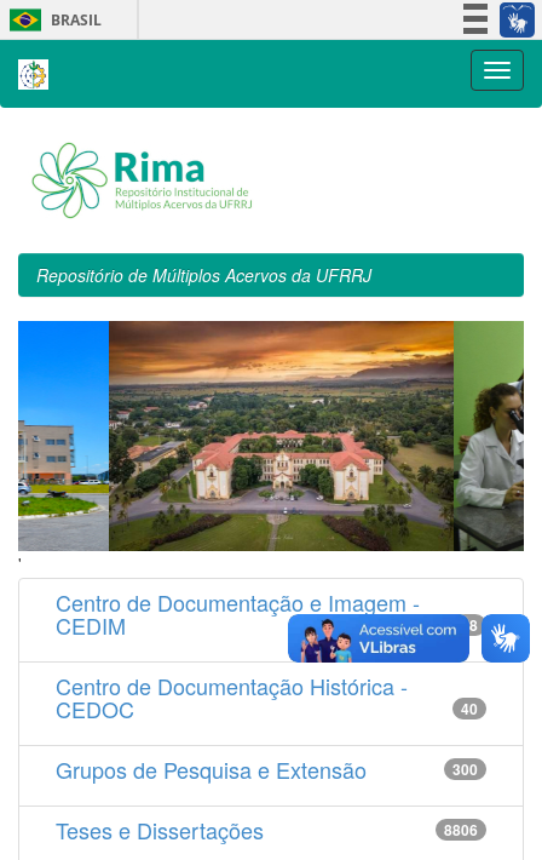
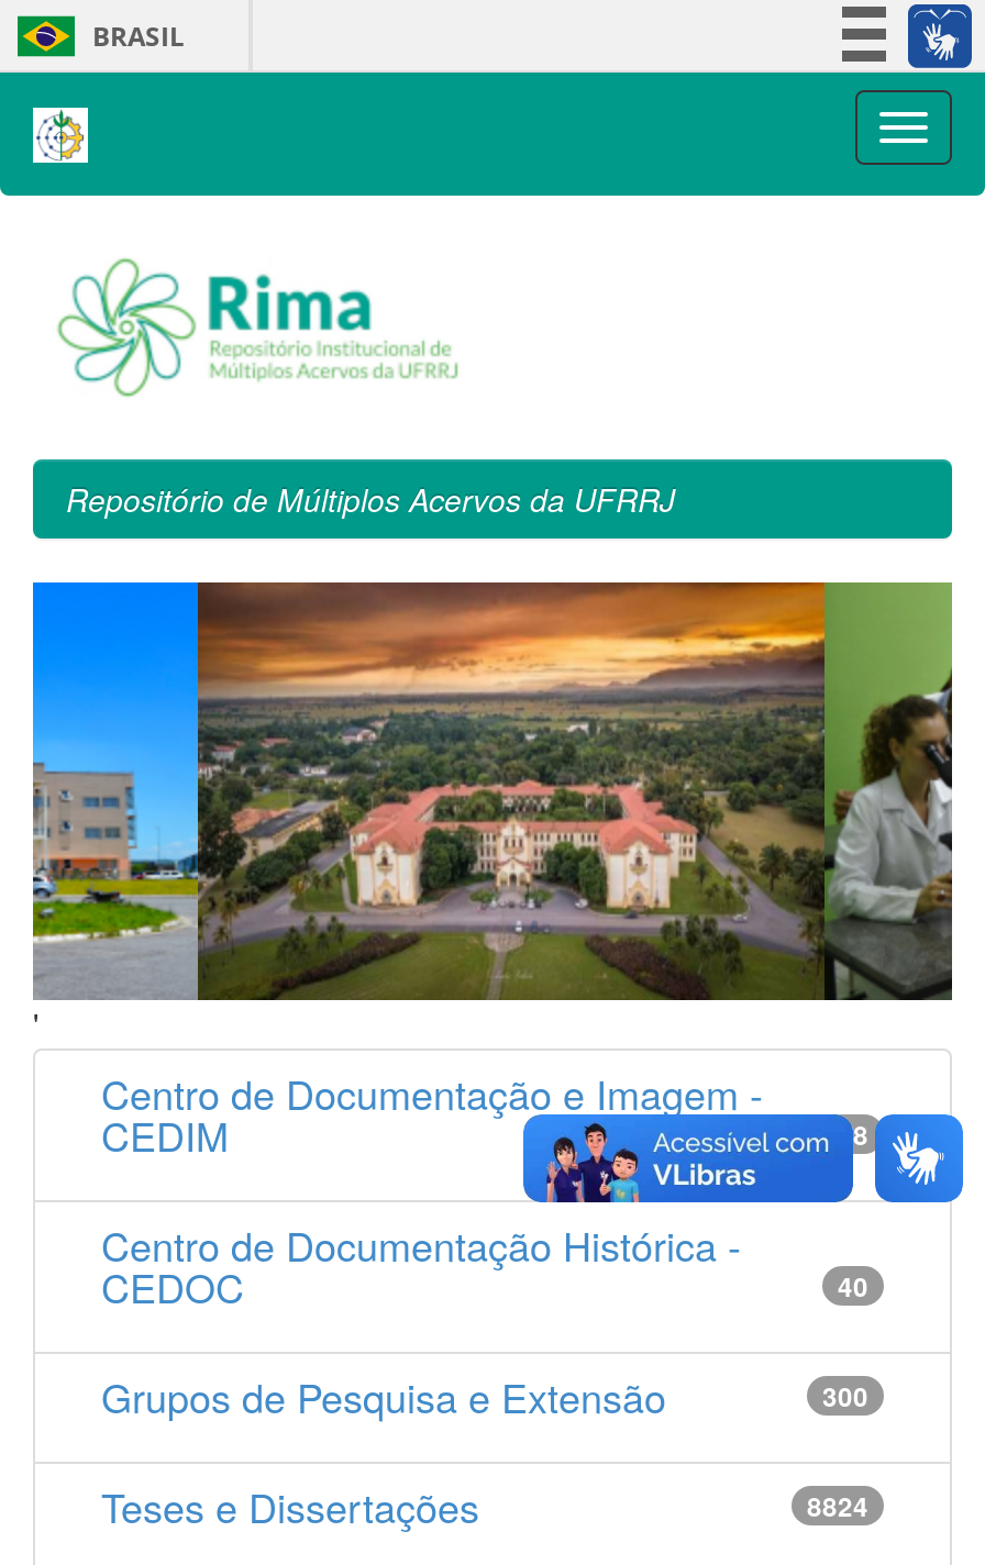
- 8806
+ 8824
